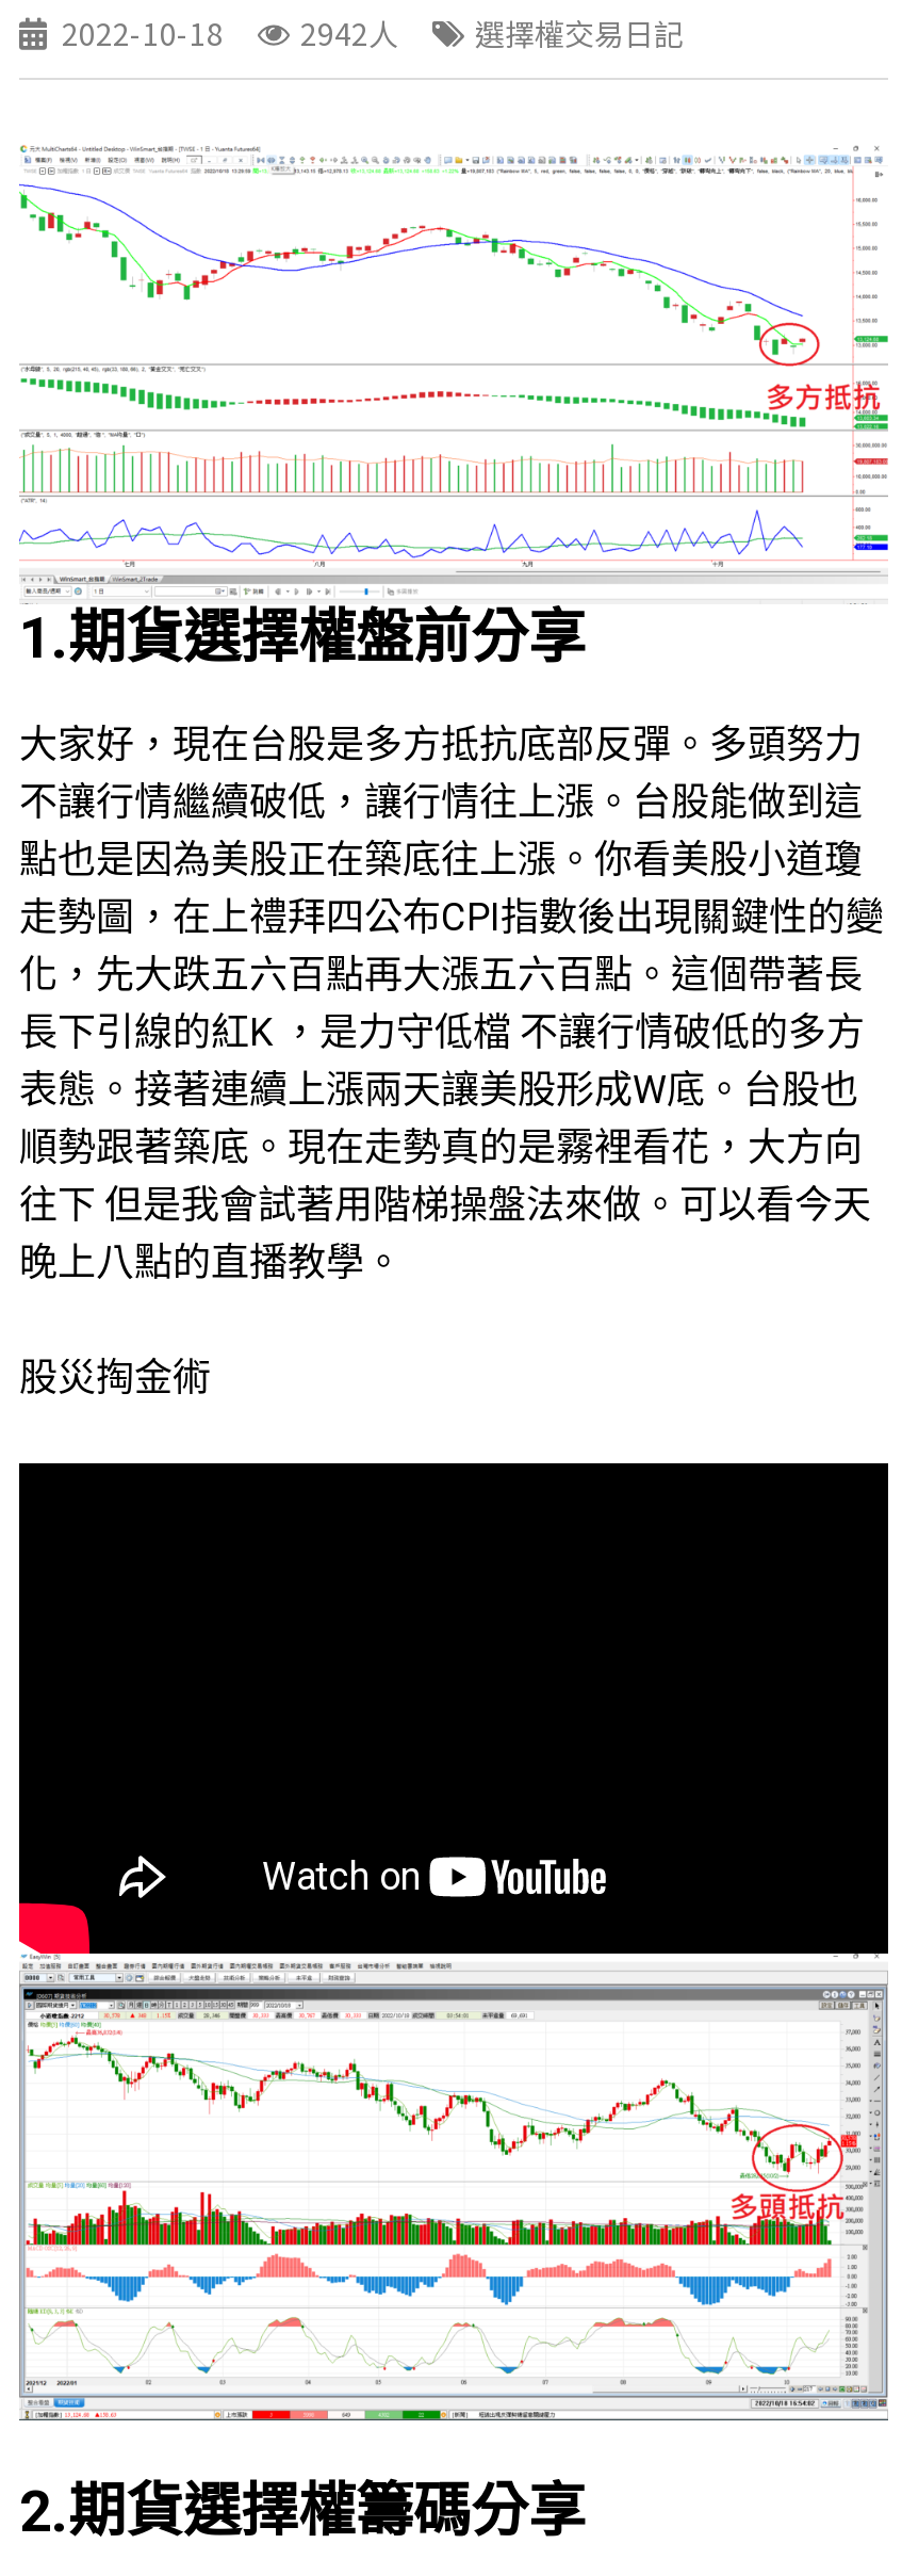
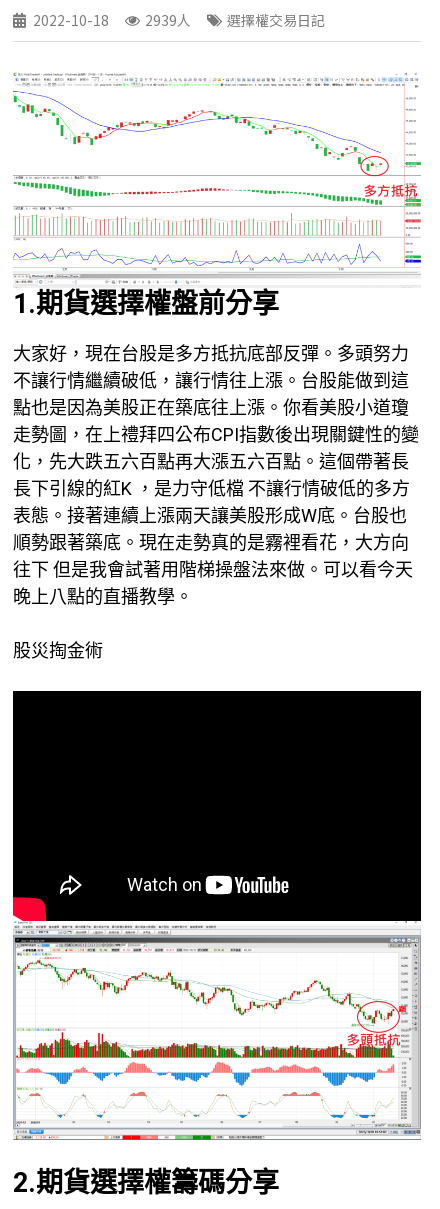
- 2022-10-18 2942人 選擇權交易日記
+ 2022-10-18 2939人 選擇權交易日記
